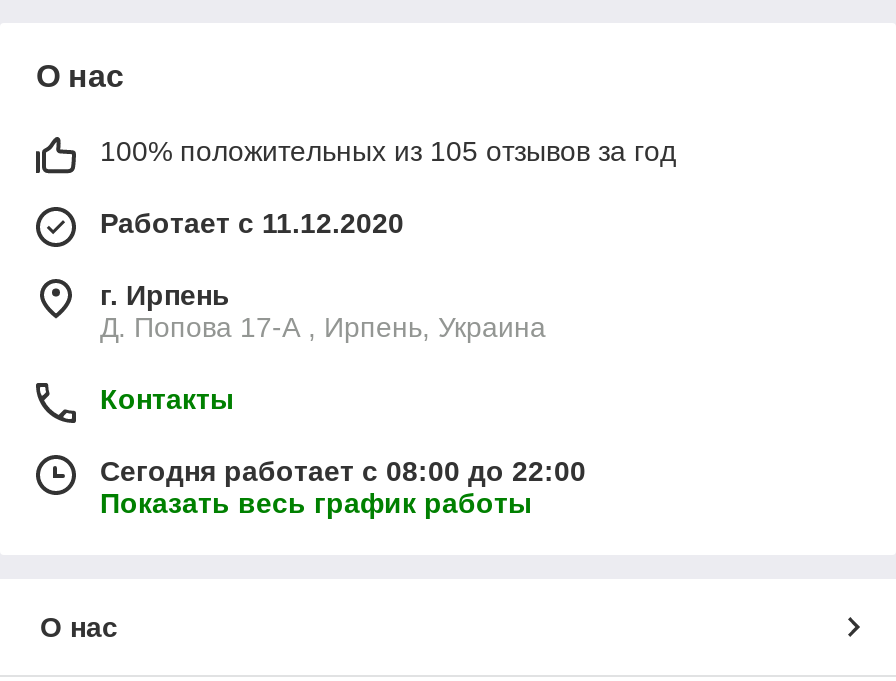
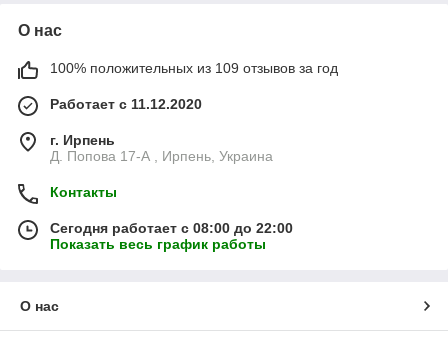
- 100% положительных из 105 отзывов за год
+ 100% положительных из 109 отзывов за год
